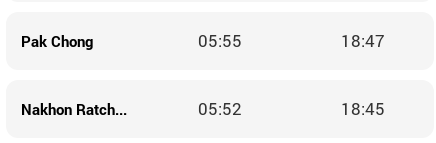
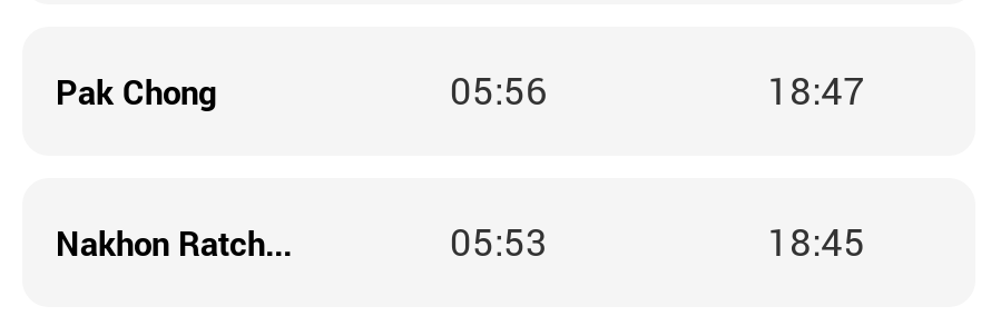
- 05:55
+ 05:56

- 05:52
+ 05:53
